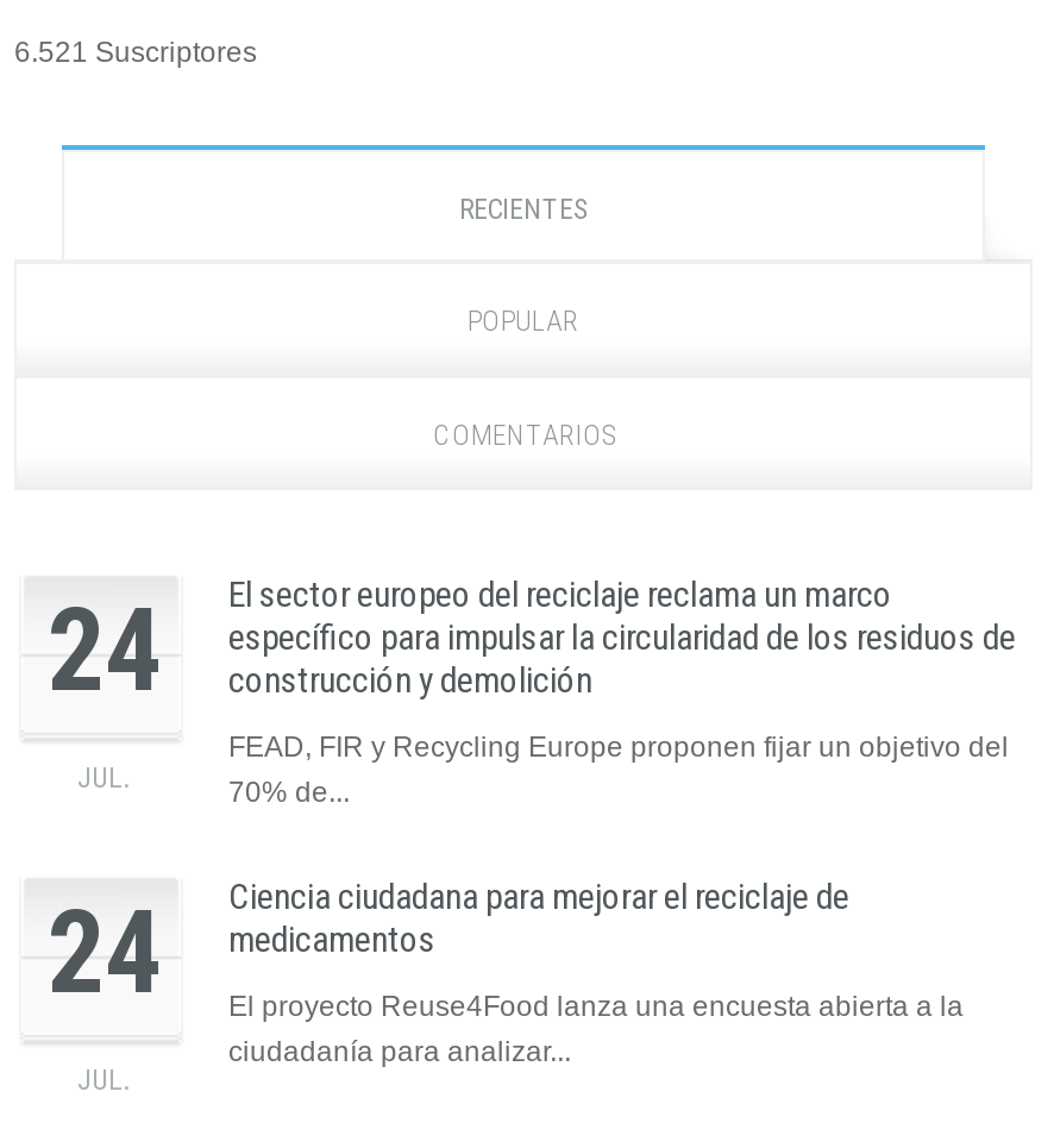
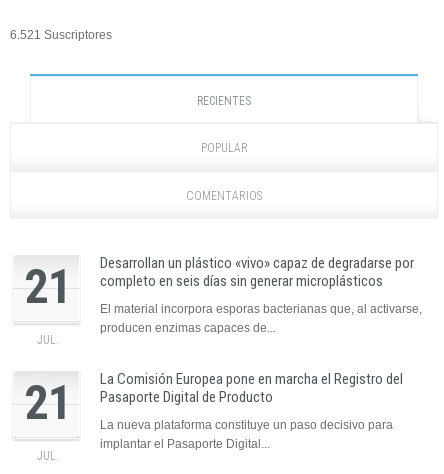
- 24
+ 21

- El sector europeo del reciclaje reclama un marco
- específico para impulsar la circularidad de los residuos de
- construcción y demolición
+ Desarrollan un plástico «vivo» capaz de degradarse por
+ completo en seis días sin generar microplásticos

- FEAD, FIR y Recycling Europe proponen fijar un objetivo del
- 70% de...
+ El material incorpora esporas bacterianas que, al activarse,
+ producen enzimas capaces de...

- 24
+ 21

- Ciencia ciudadana para mejorar el reciclaje de
- medicamentos
+ La Comisión Europea pone en marcha el Registro del
+ Pasaporte Digital de Producto

- El proyecto Reuse4Food lanza una encuesta abierta a la
- ciudadanía para analizar...
+ La nueva plataforma constituye un paso decisivo para
+ implantar el Pasaporte Digital...
